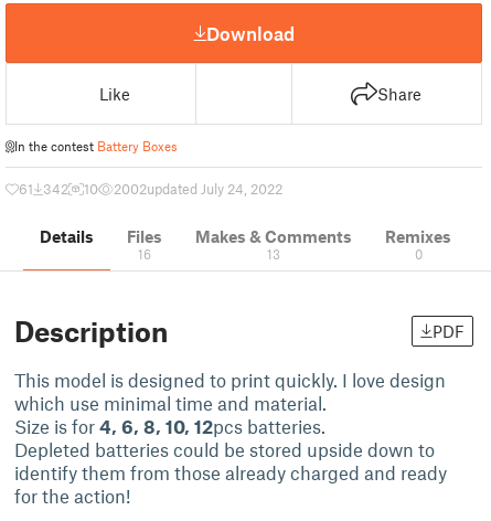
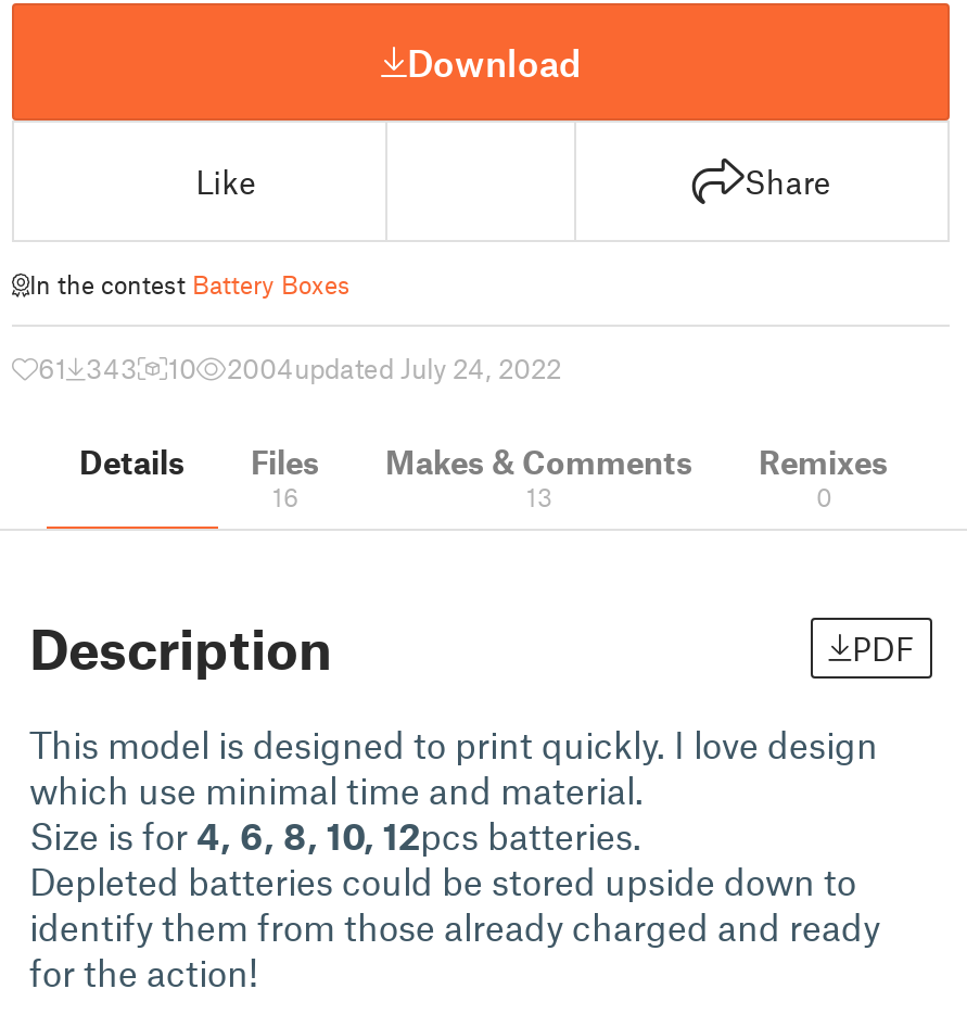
- 61 342
+ 61 343

- 2002updated July 24, 2022
+ 2004updated July 24, 2022
